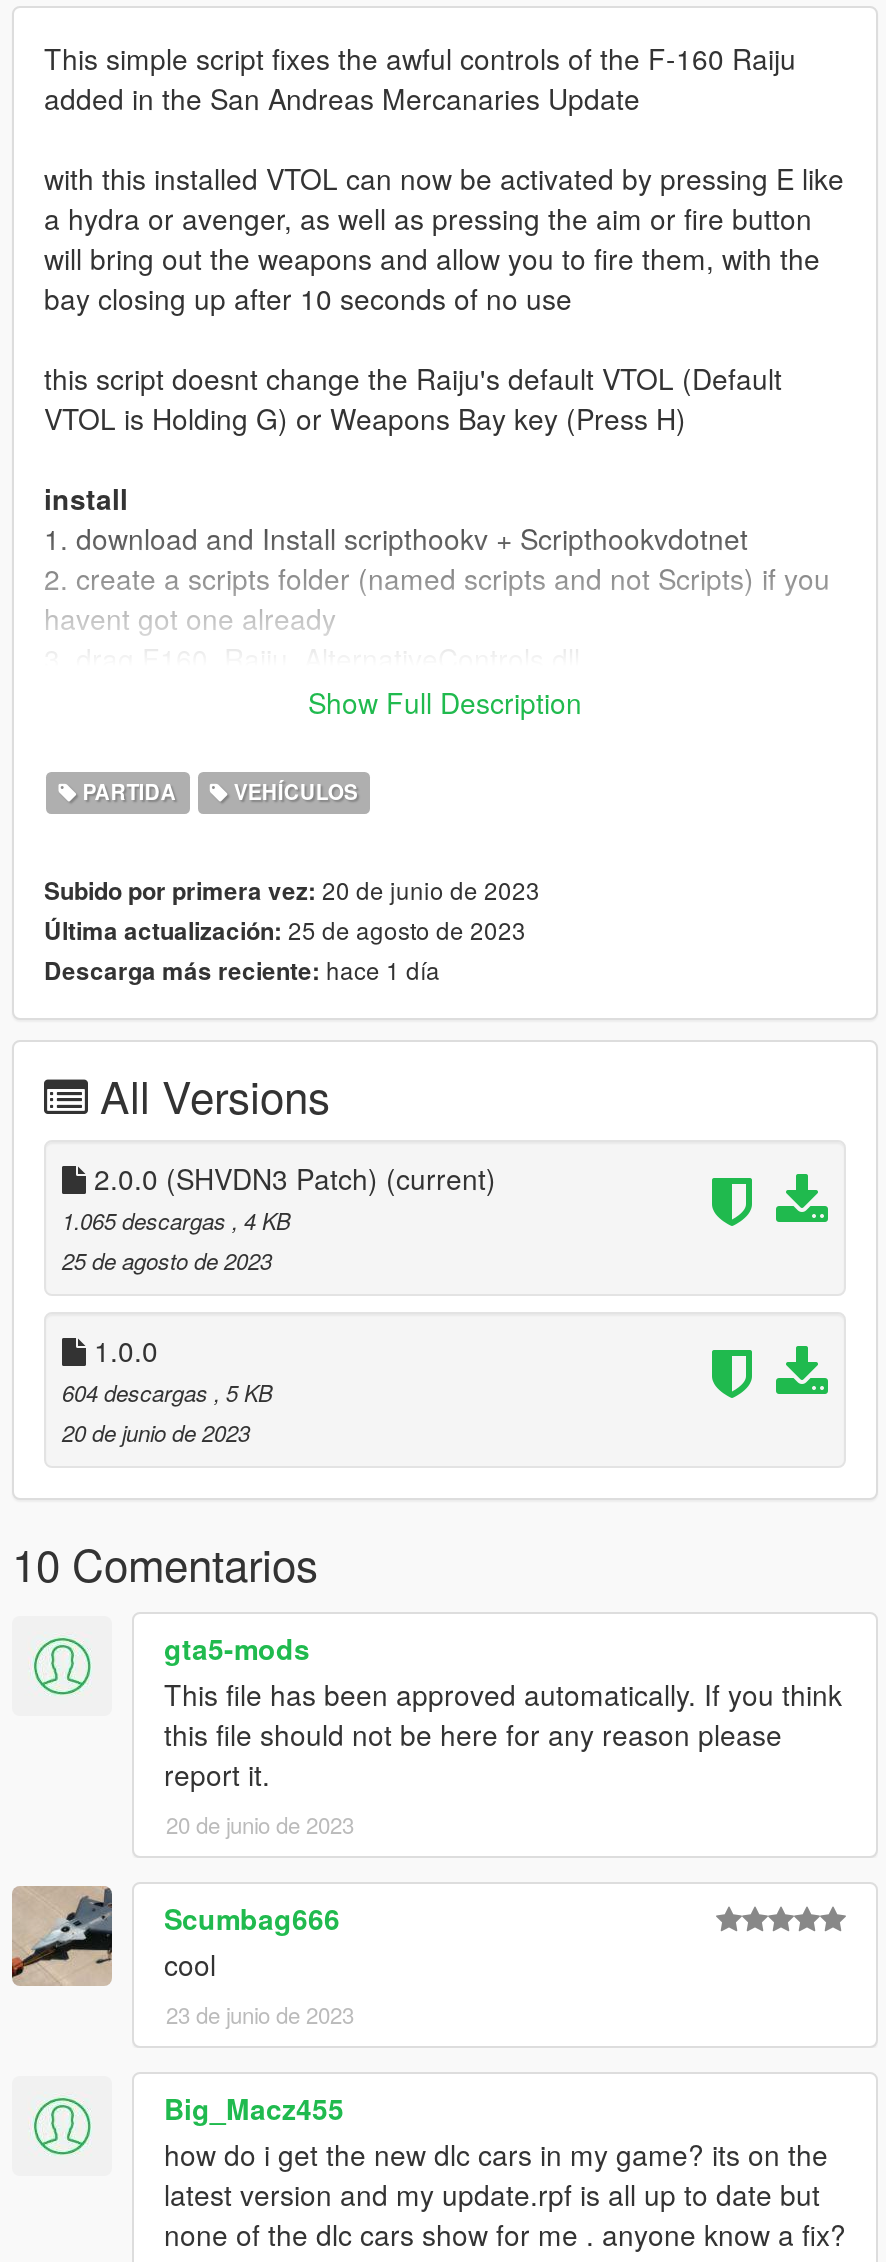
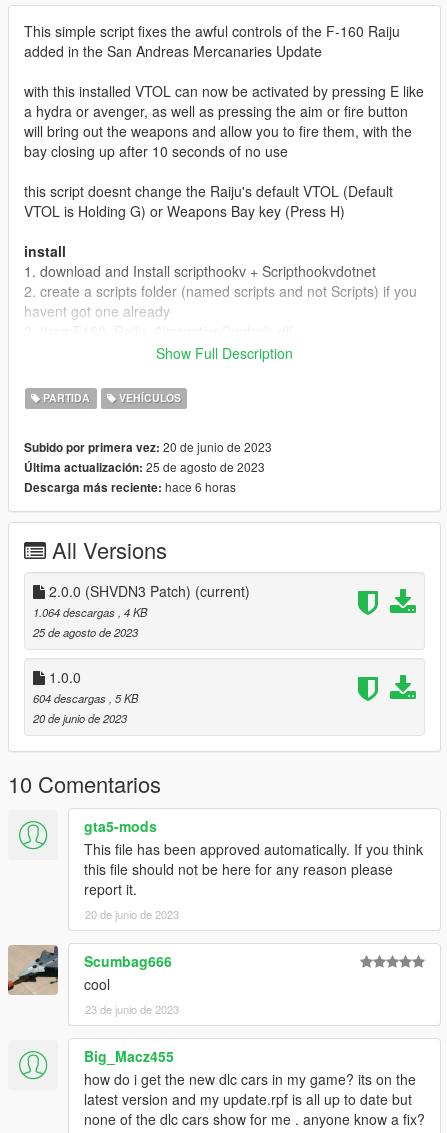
- Descarga más reciente: hace 1 día
+ Descarga más reciente: hace 6 horas

- 1.065 descargas, 4 KB
+ 1.064 descargas, 4 KB
